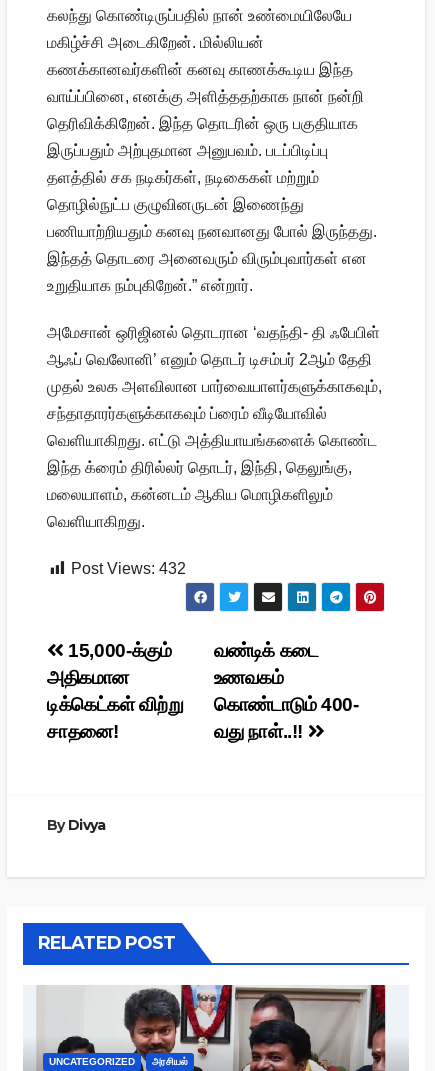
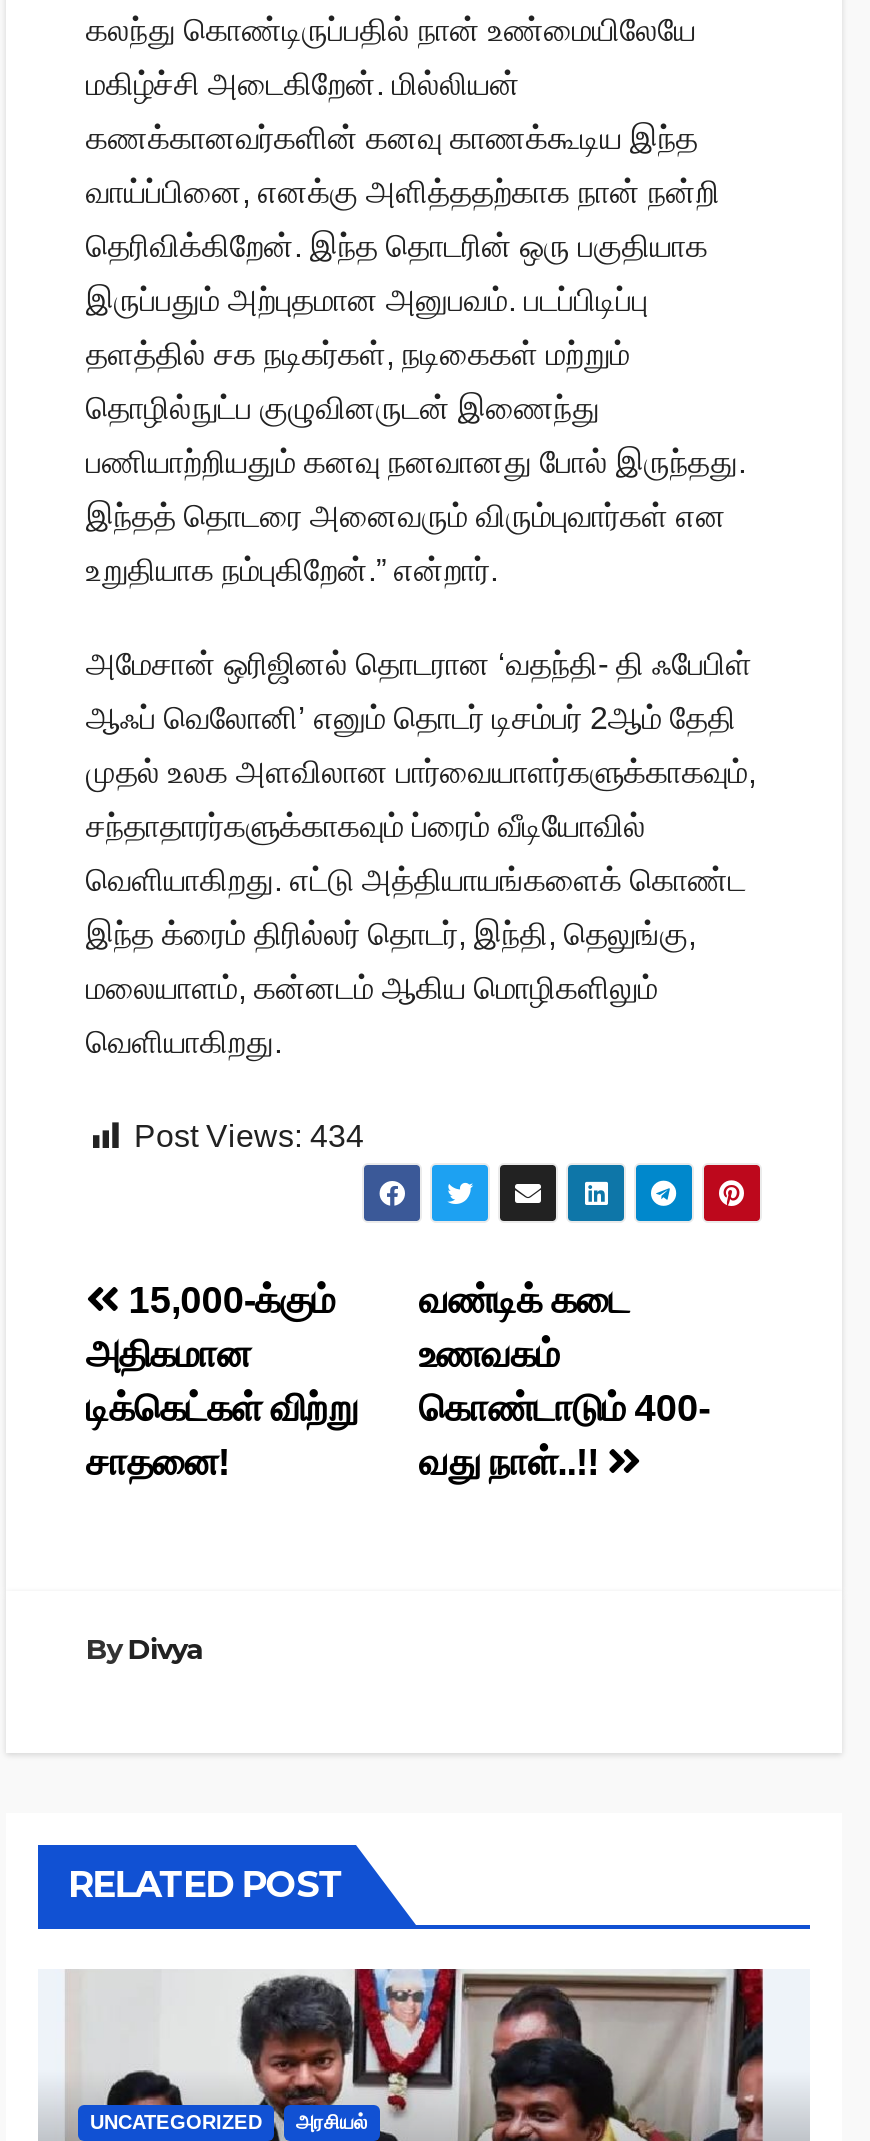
- Post Views: 432
+ Post Views: 434
